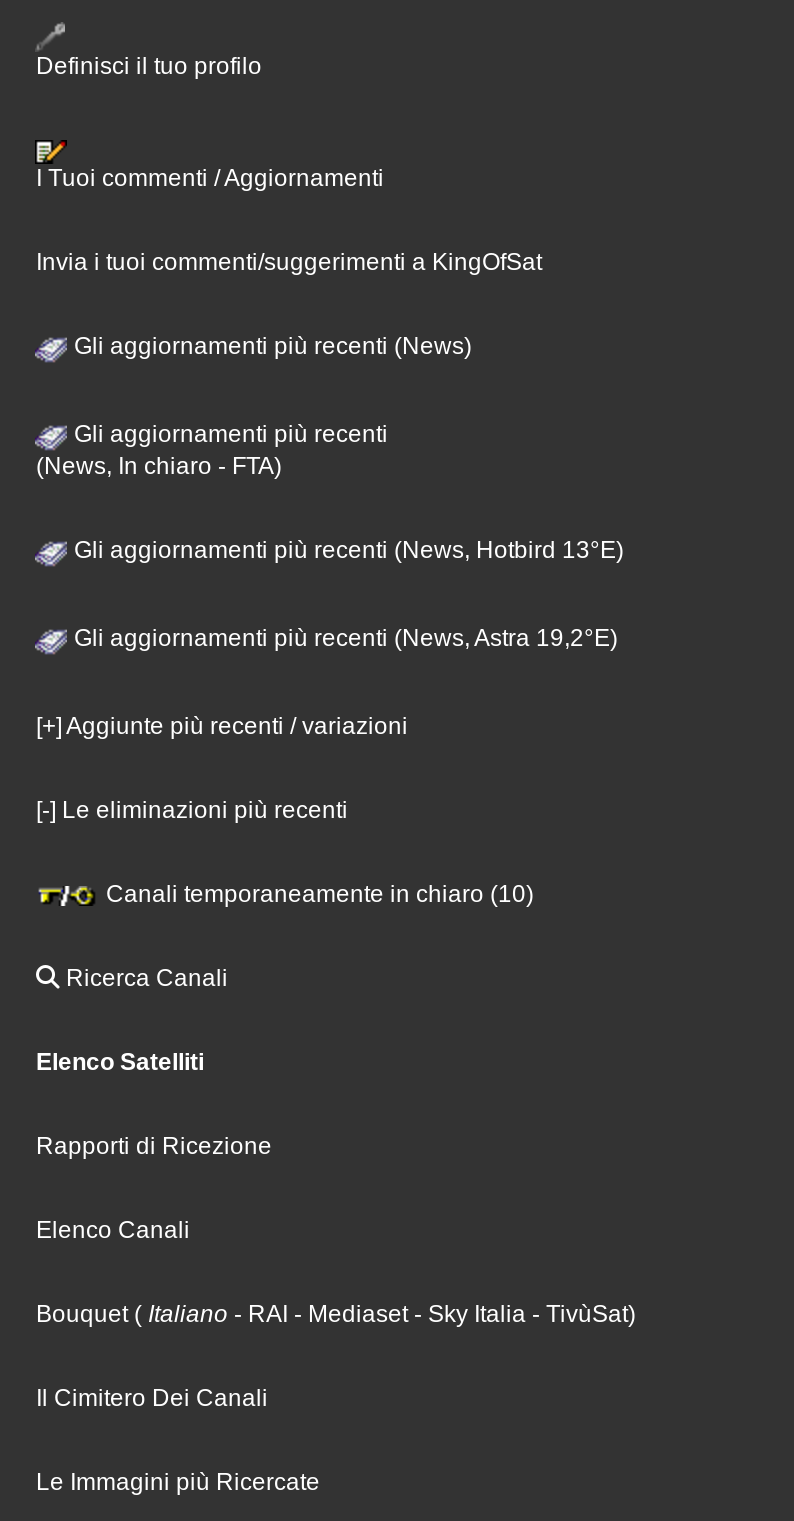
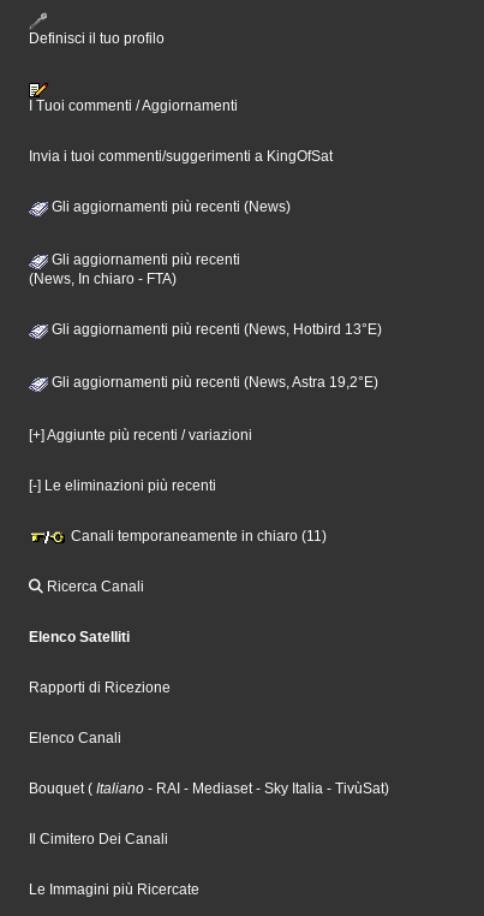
- Canali temporaneamente in chiaro (10)
+ Canali temporaneamente in chiaro (11)
